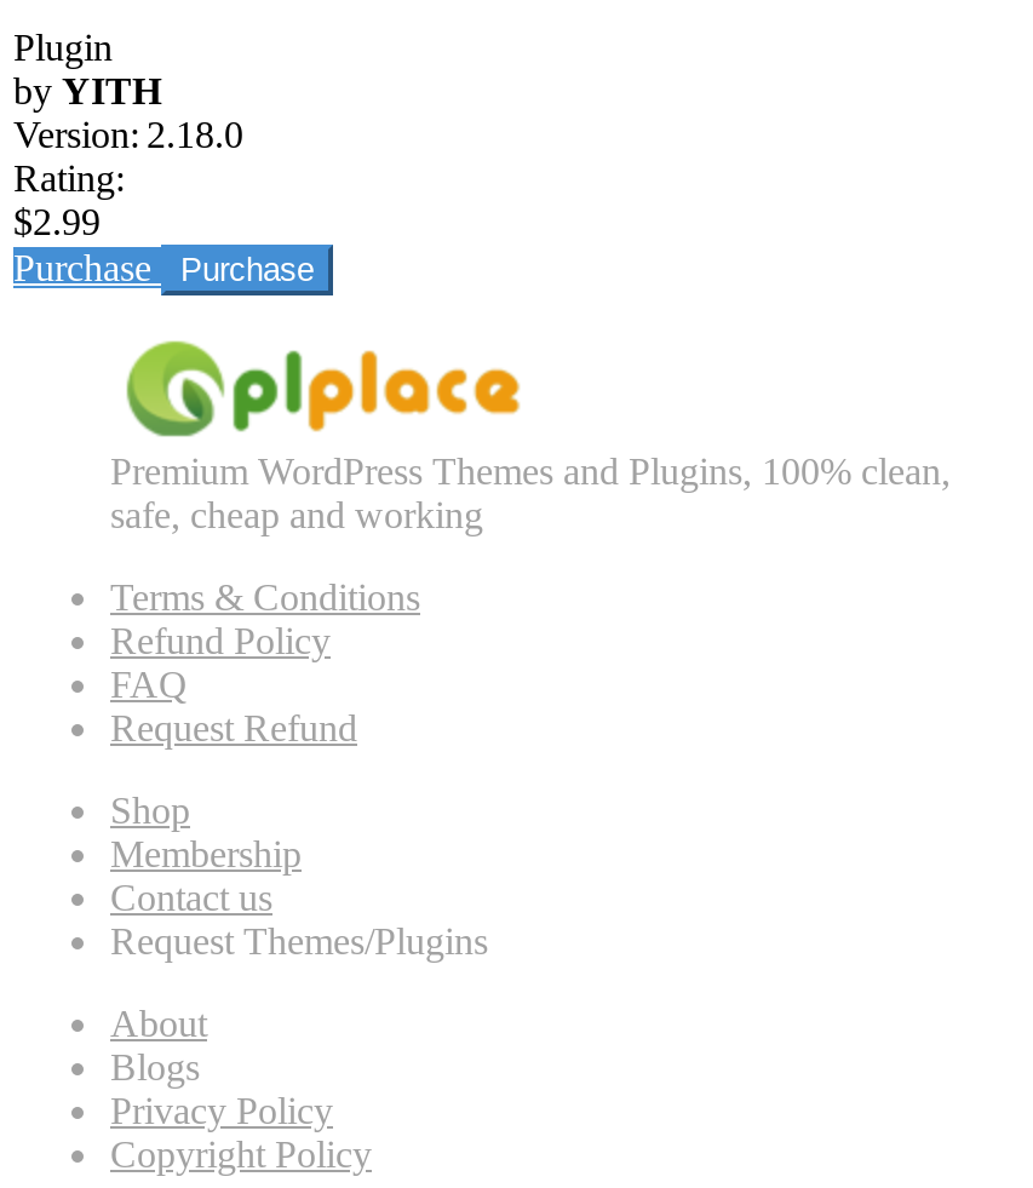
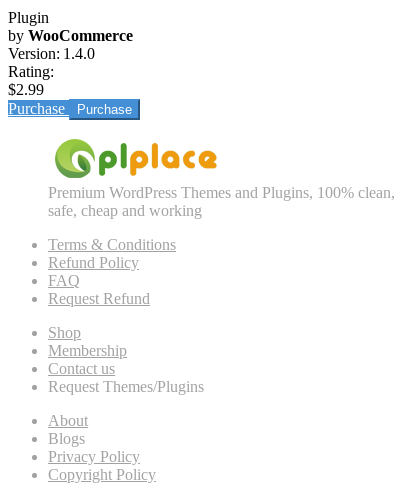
- by YITH
+ by WooCommerce

- Version: 2.18.0
+ Version: 1.4.0
